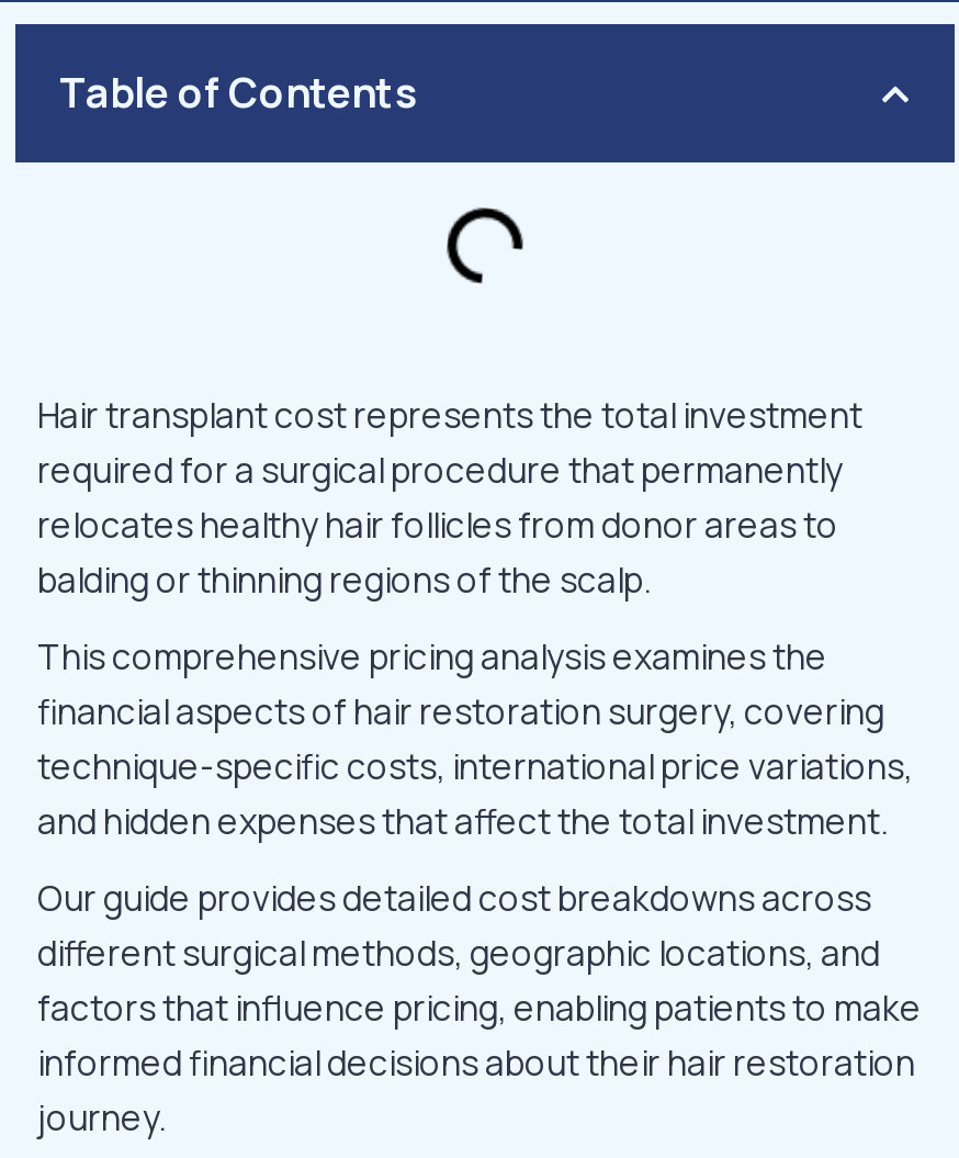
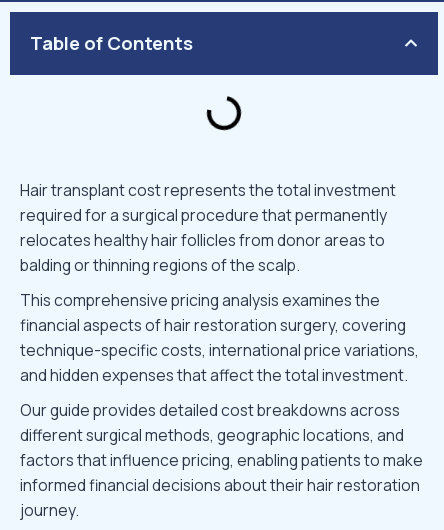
- [image]
+ [image]
